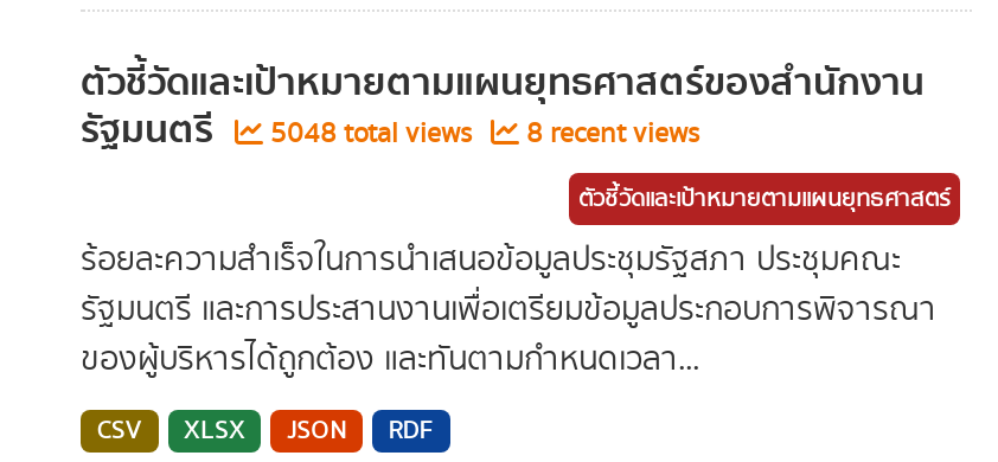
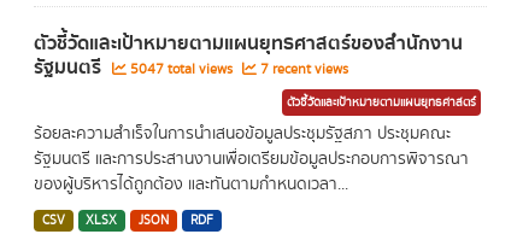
- 5048 total views
+ 5047 total views

- 8 recent views
+ 7 recent views
